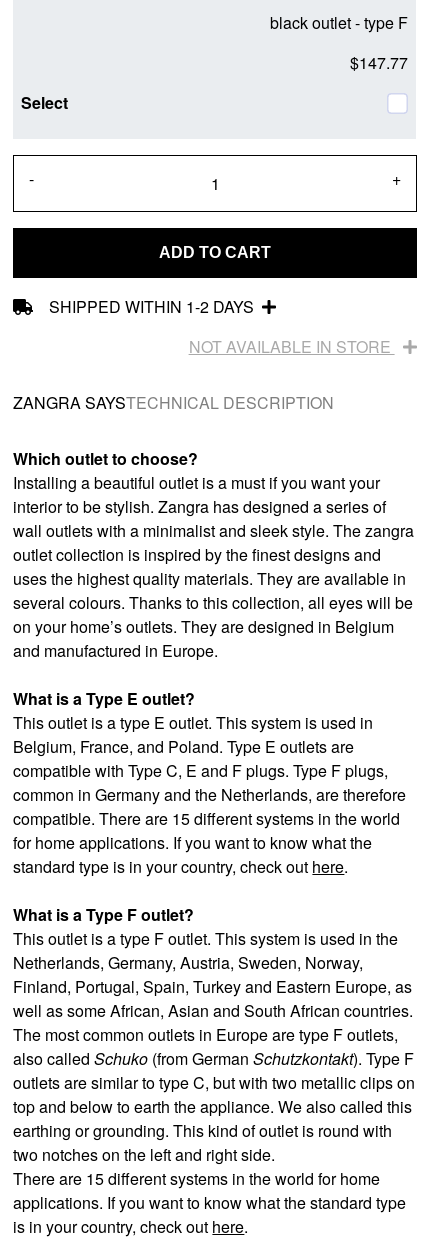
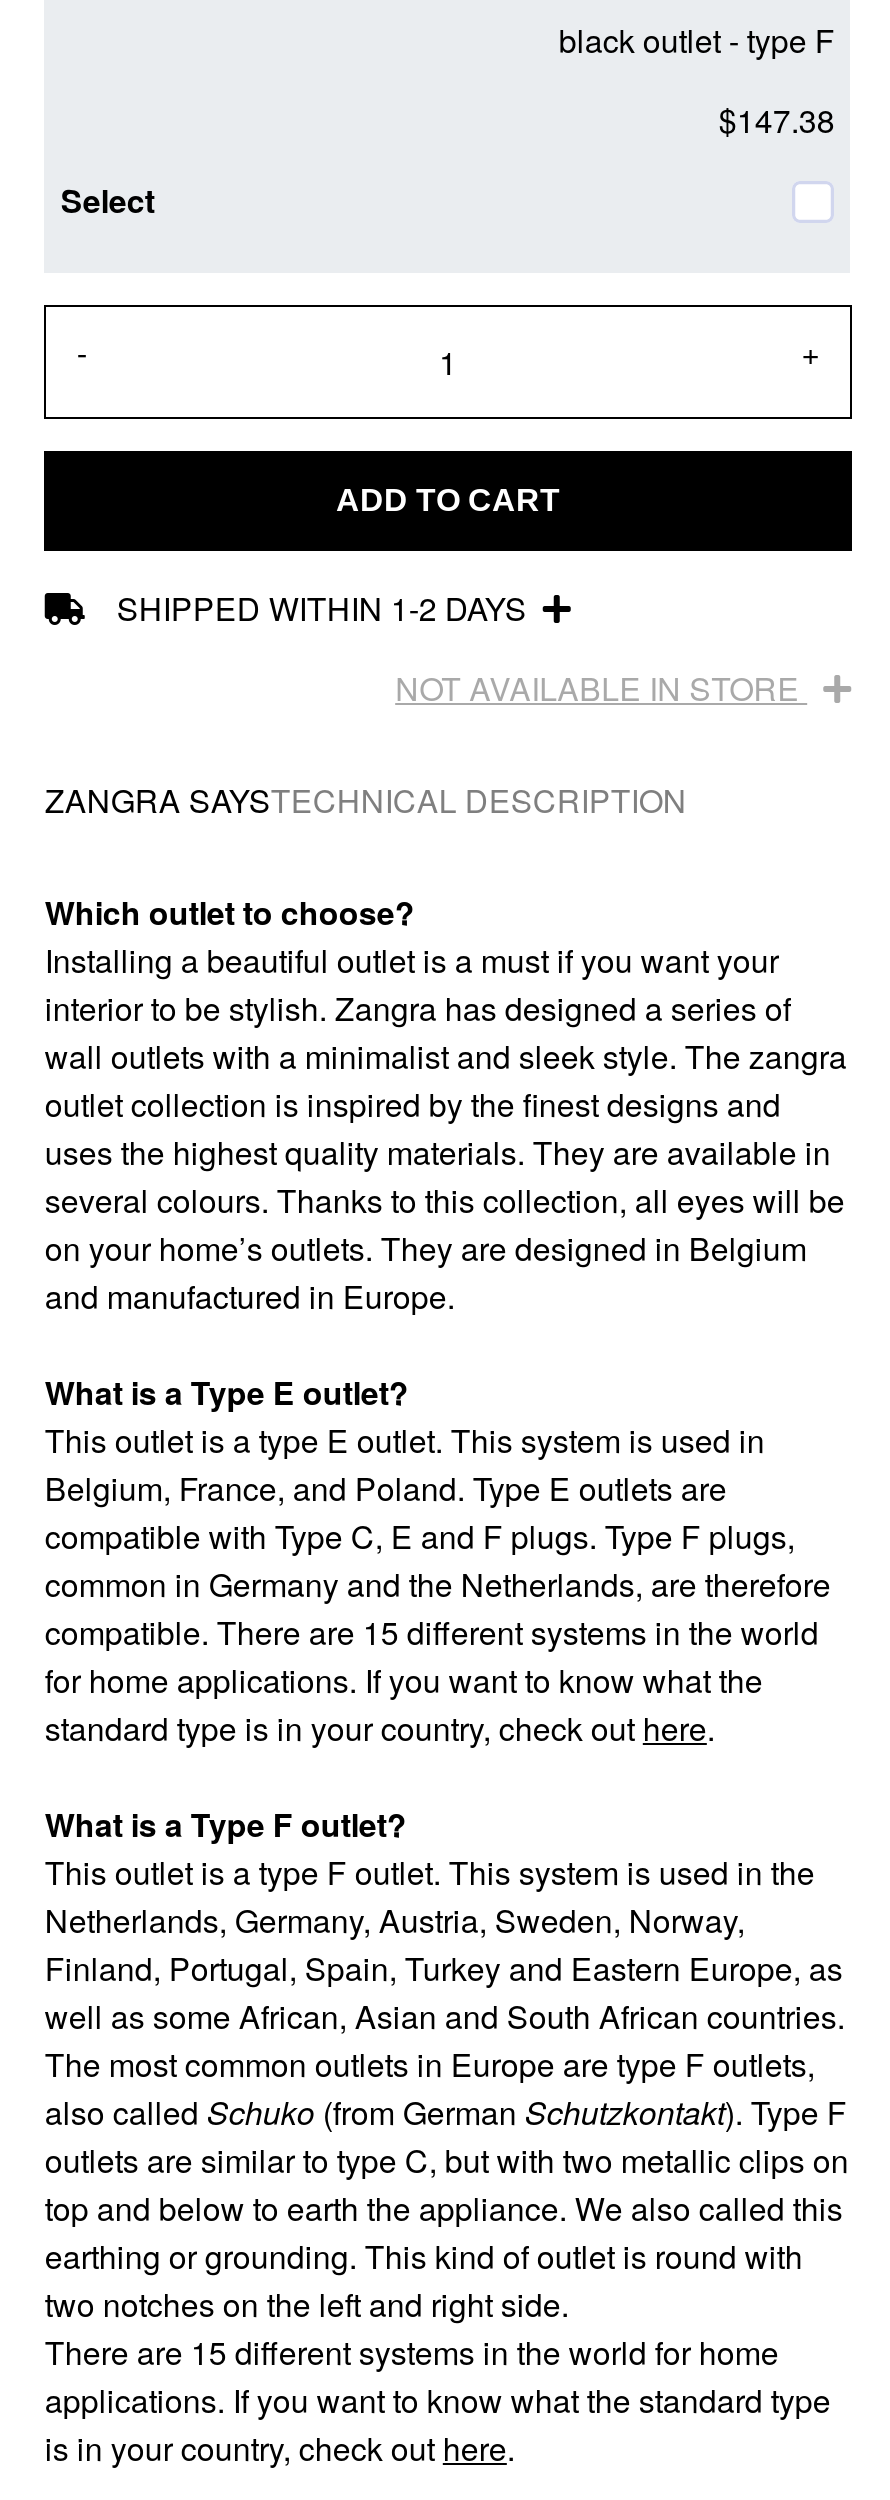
- $147.77
+ $147.38
